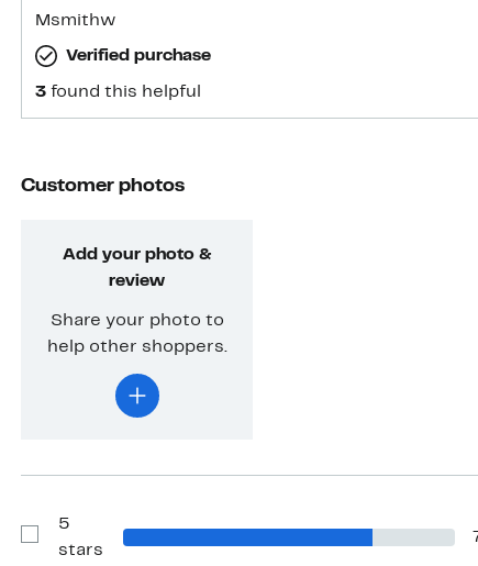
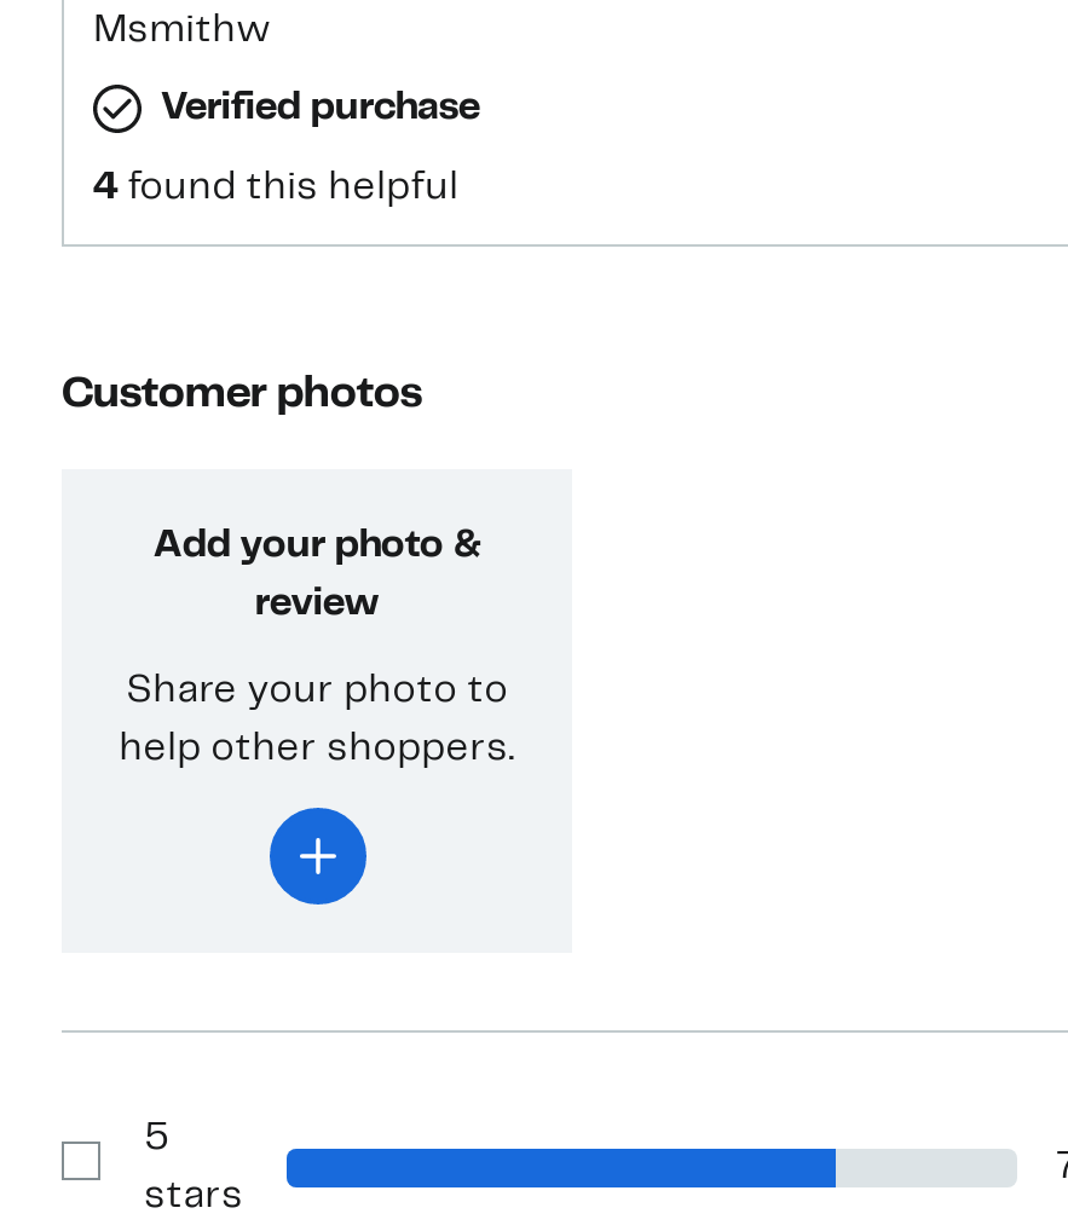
- 3 found this helpful
+ 4 found this helpful
